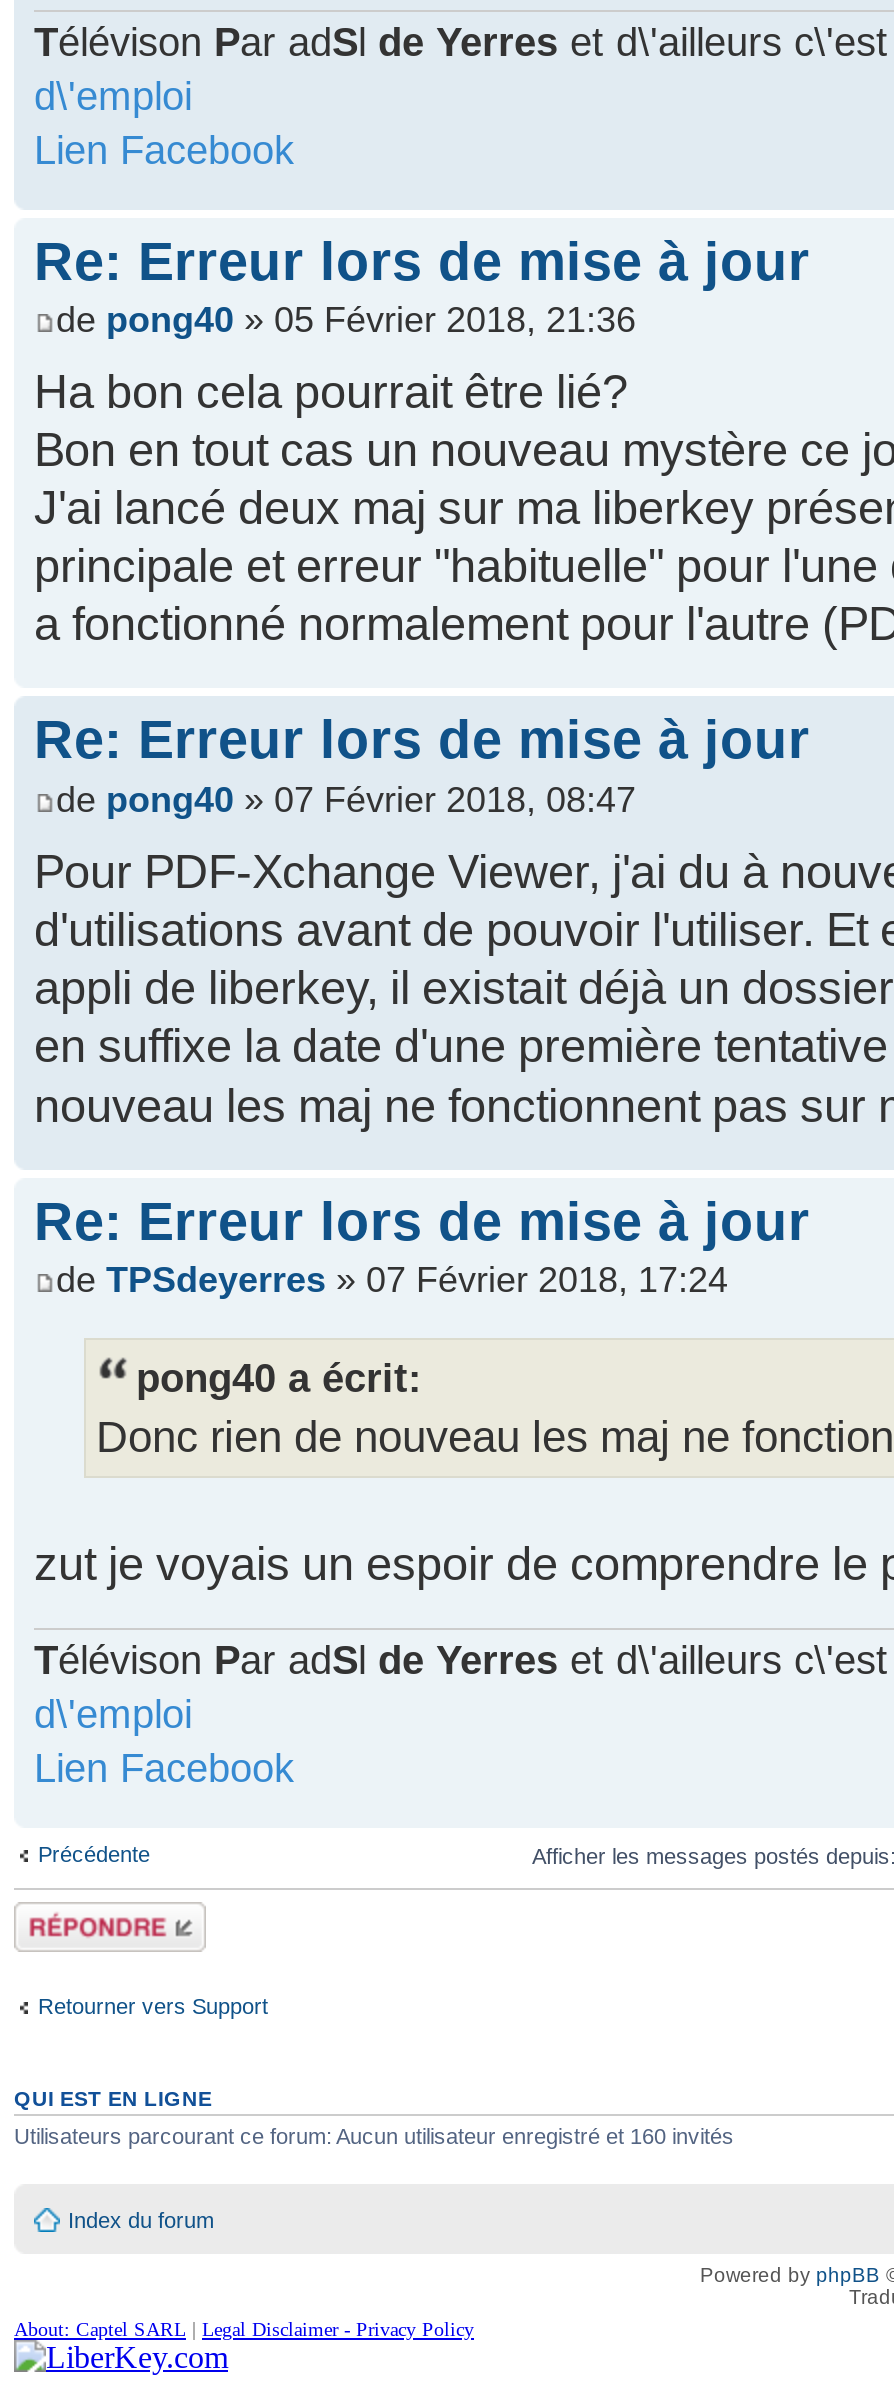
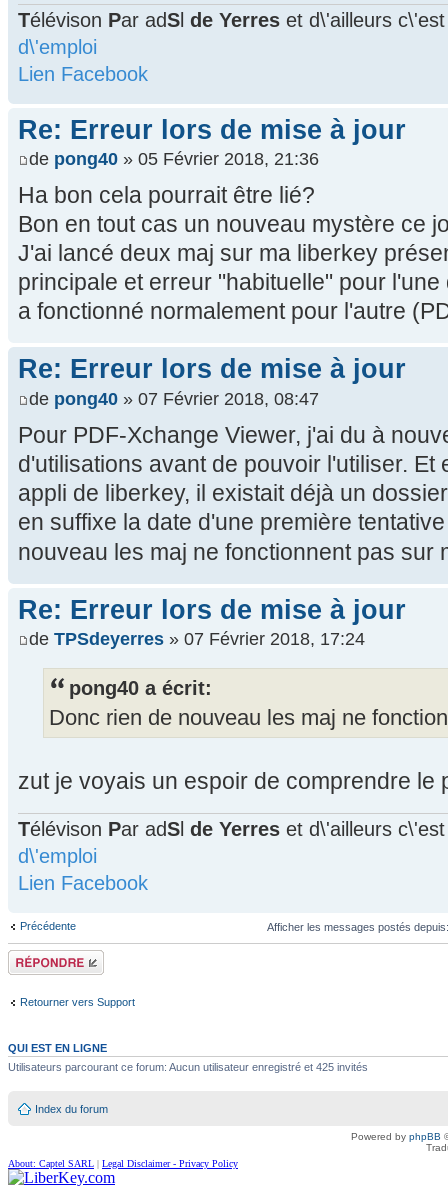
- Utilisateurs parcourant ce forum: Aucun utilisateur enregistré et 160 invités
+ Utilisateurs parcourant ce forum: Aucun utilisateur enregistré et 425 invités
